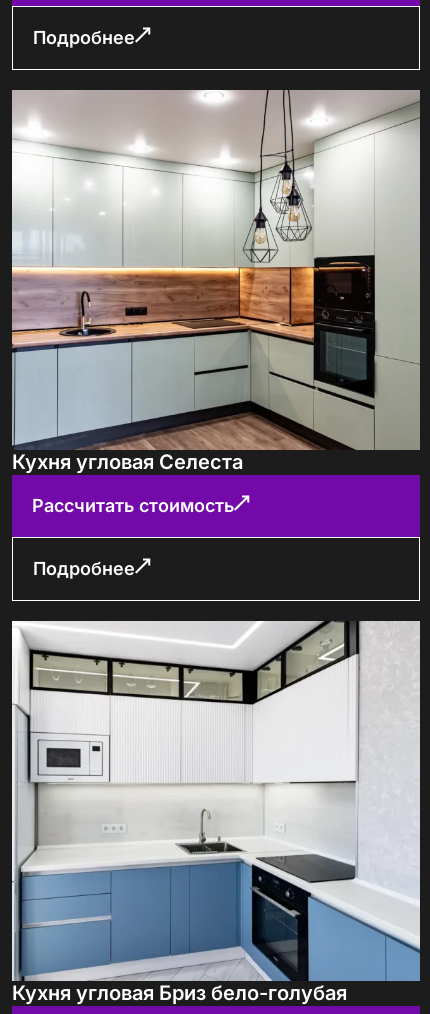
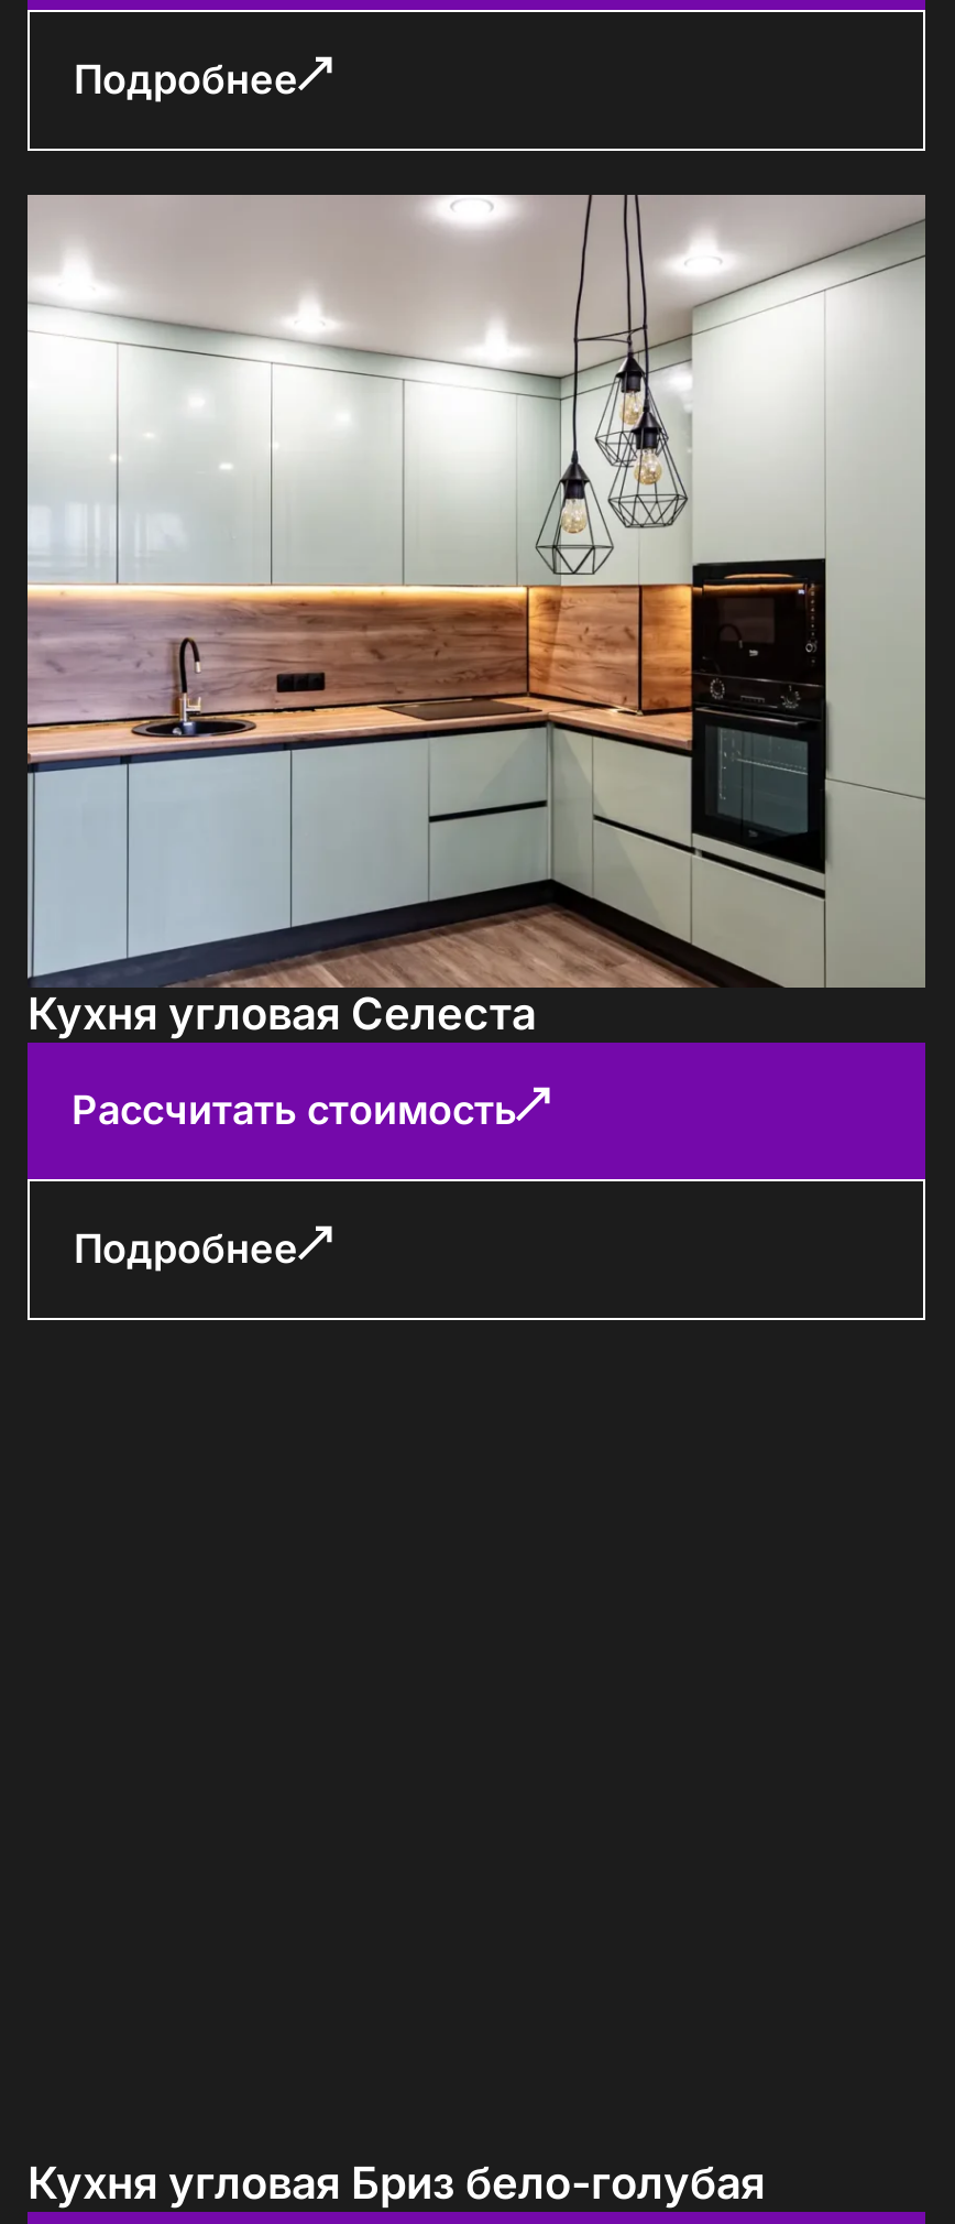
- [image]
